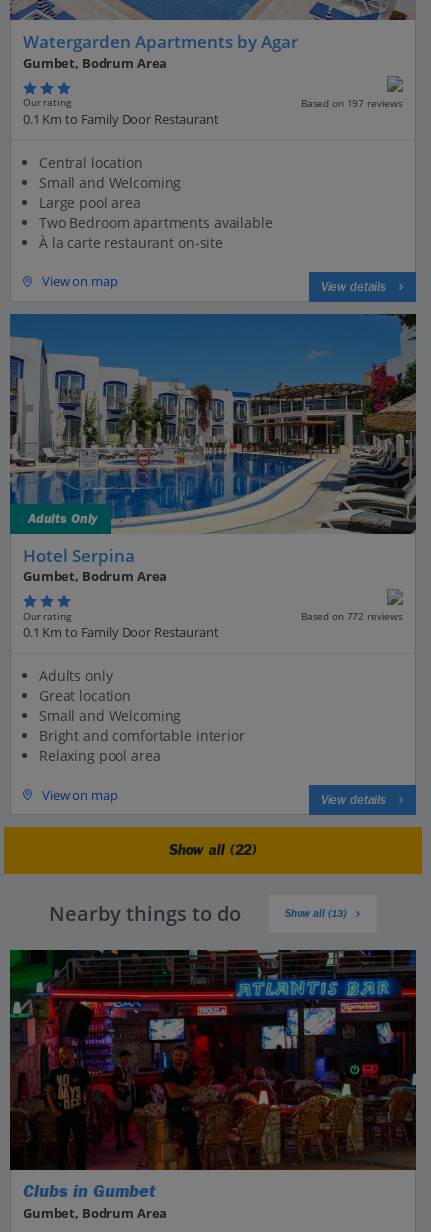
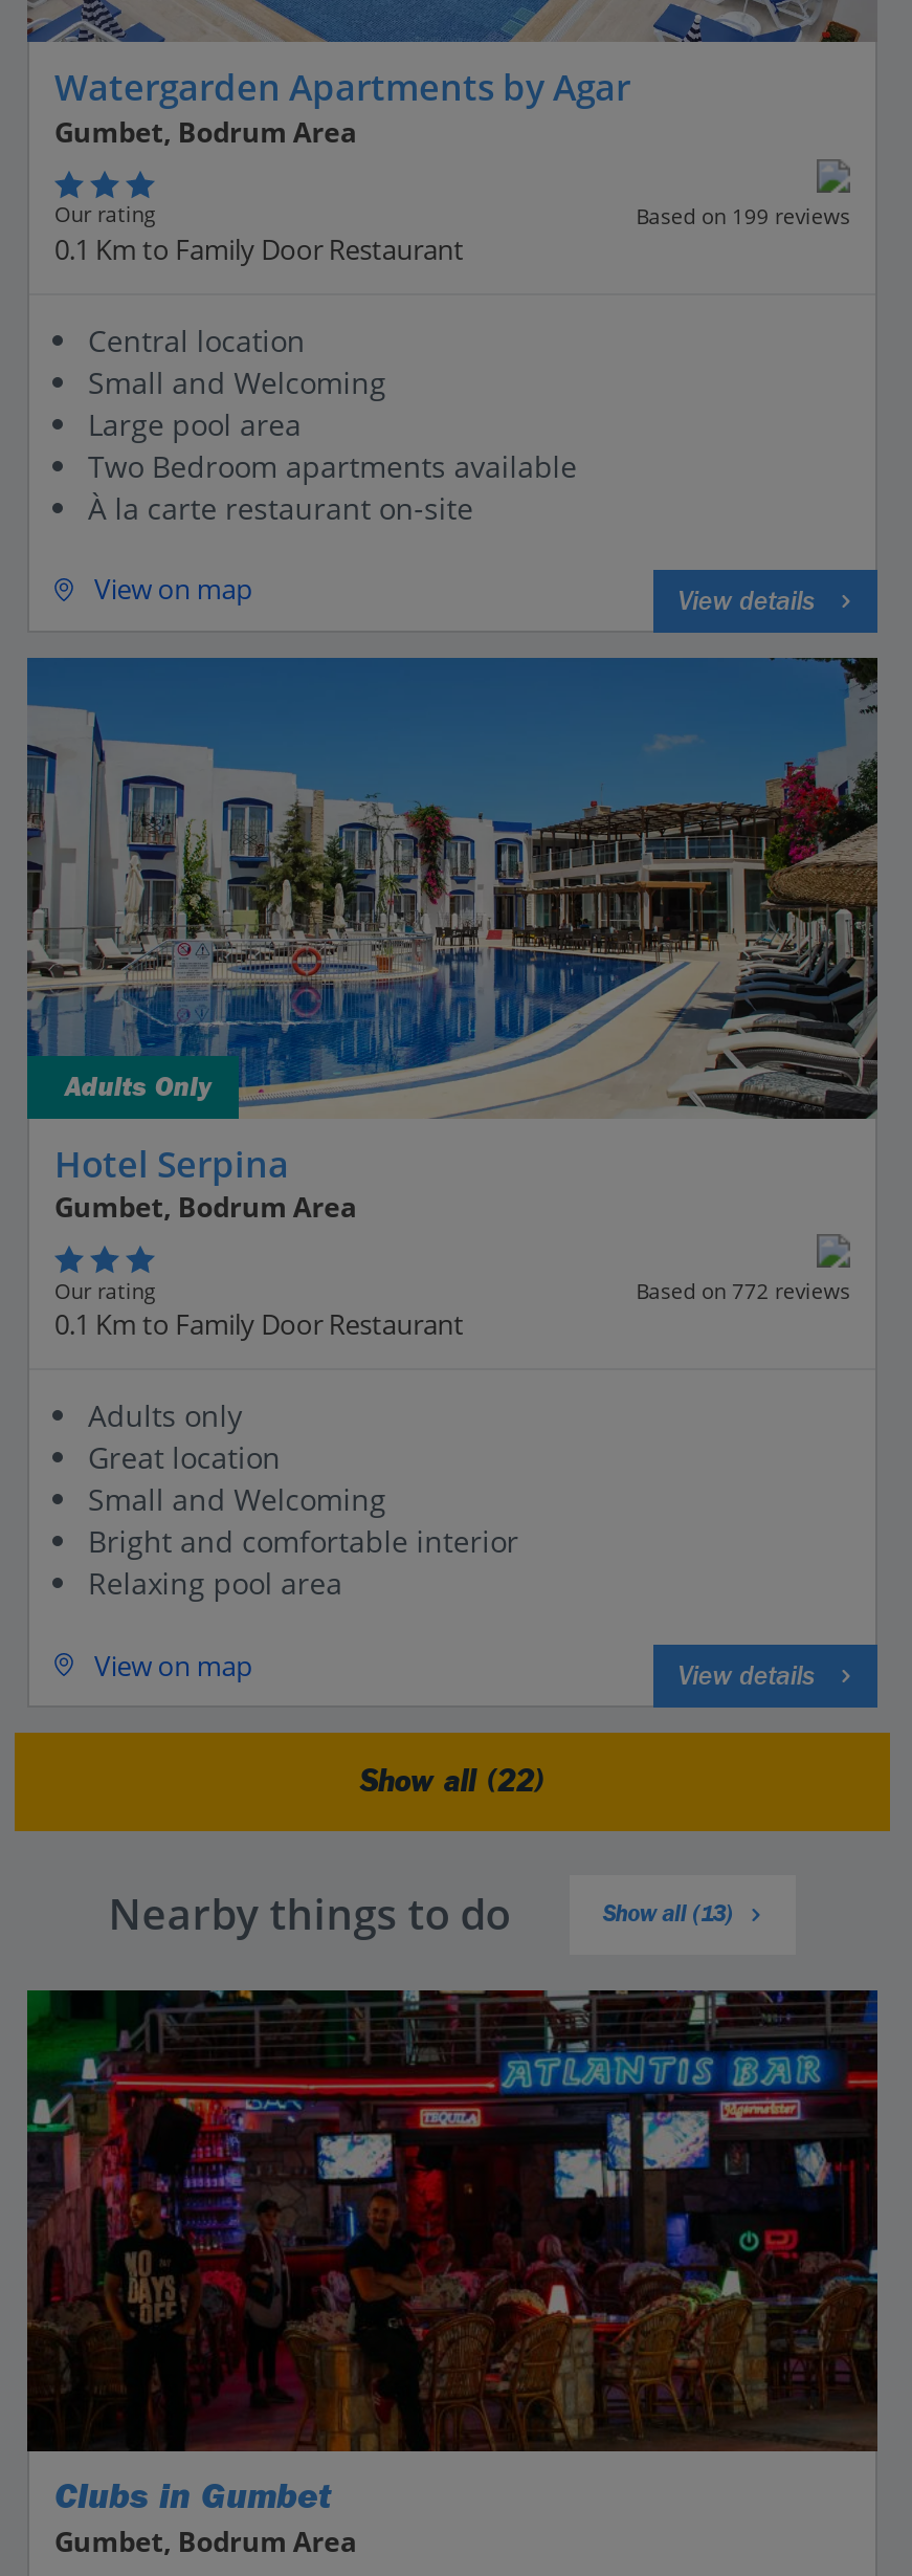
- Based on 197 reviews
+ Based on 199 reviews
